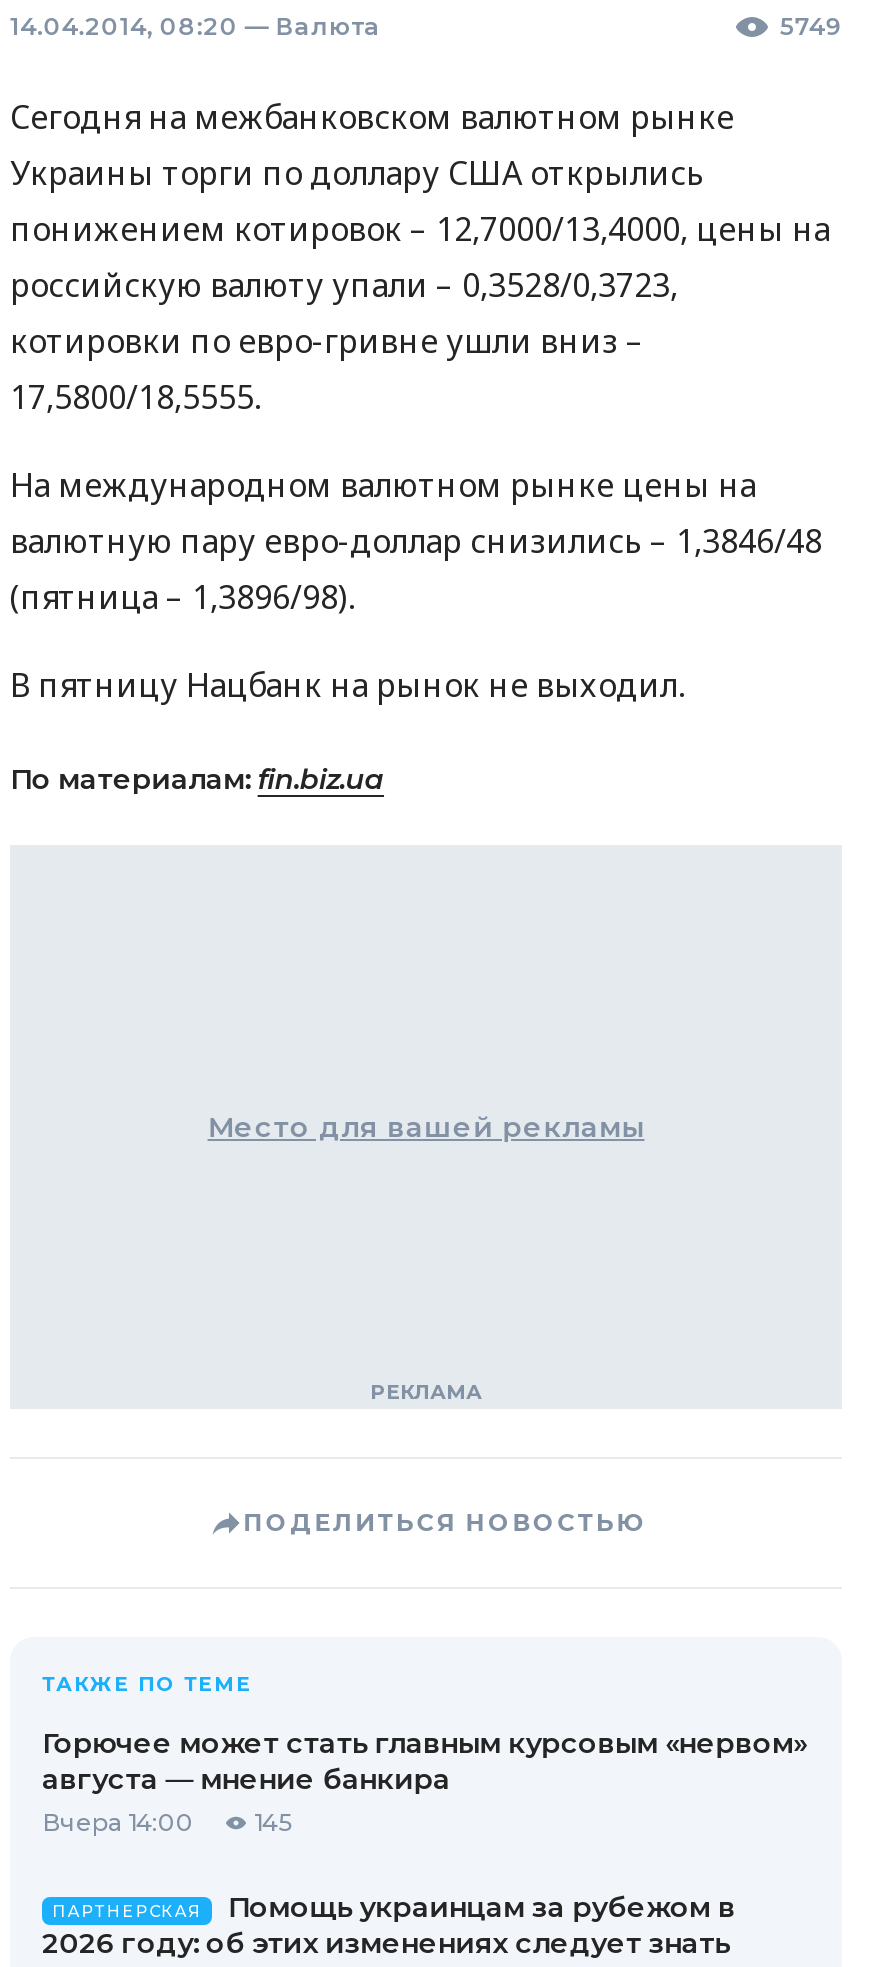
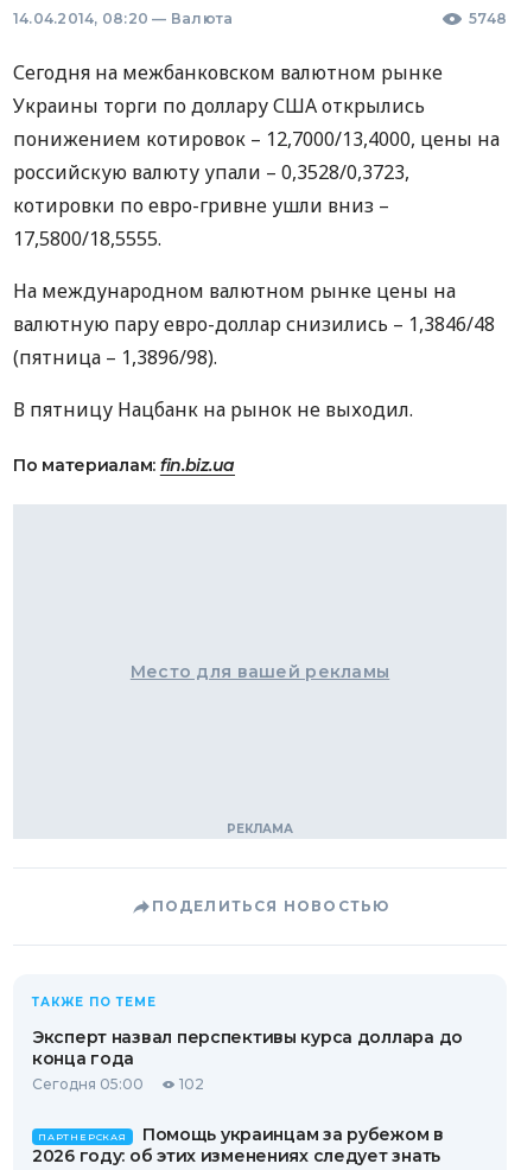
- 5749
+ 5748

- Горючее может стать главным курсовым «нервом»
- августа — мнение банкира
- Вчера 14:00
- 145
+ Эксперт назвал перспективы курса доллара до
+ конца года
+ Сегодня 05:00
+ 102
